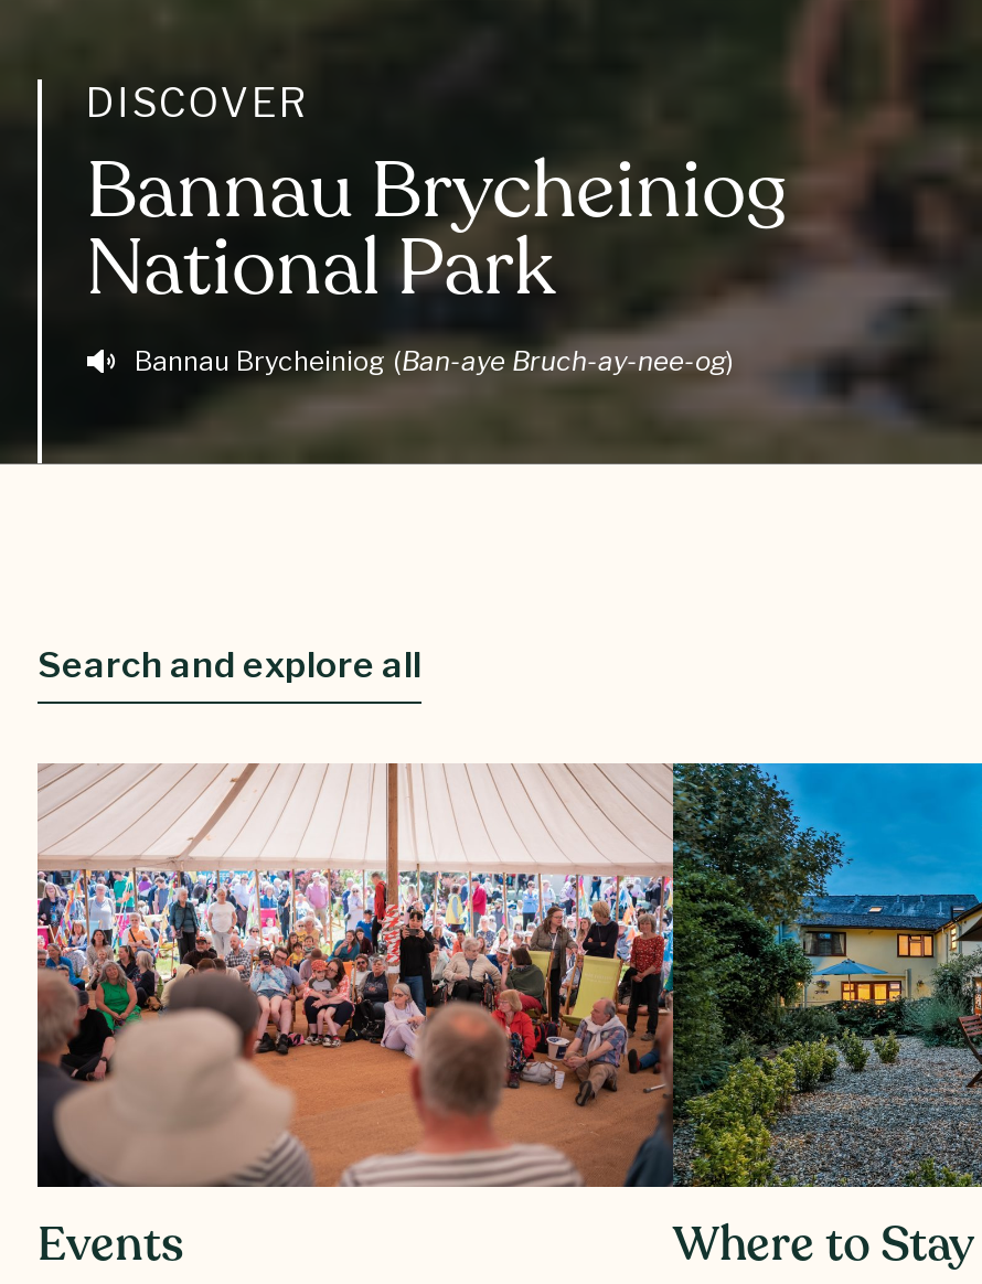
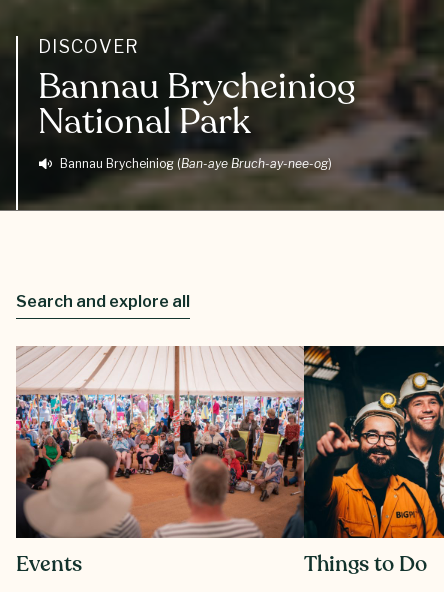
- [image]
- Where to Stay
+ [image]
+ Things to Do
